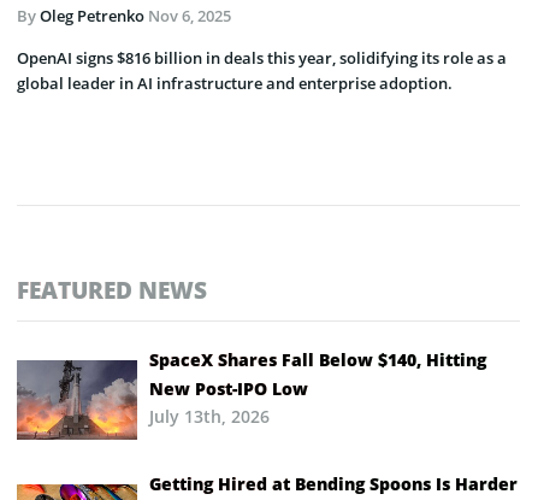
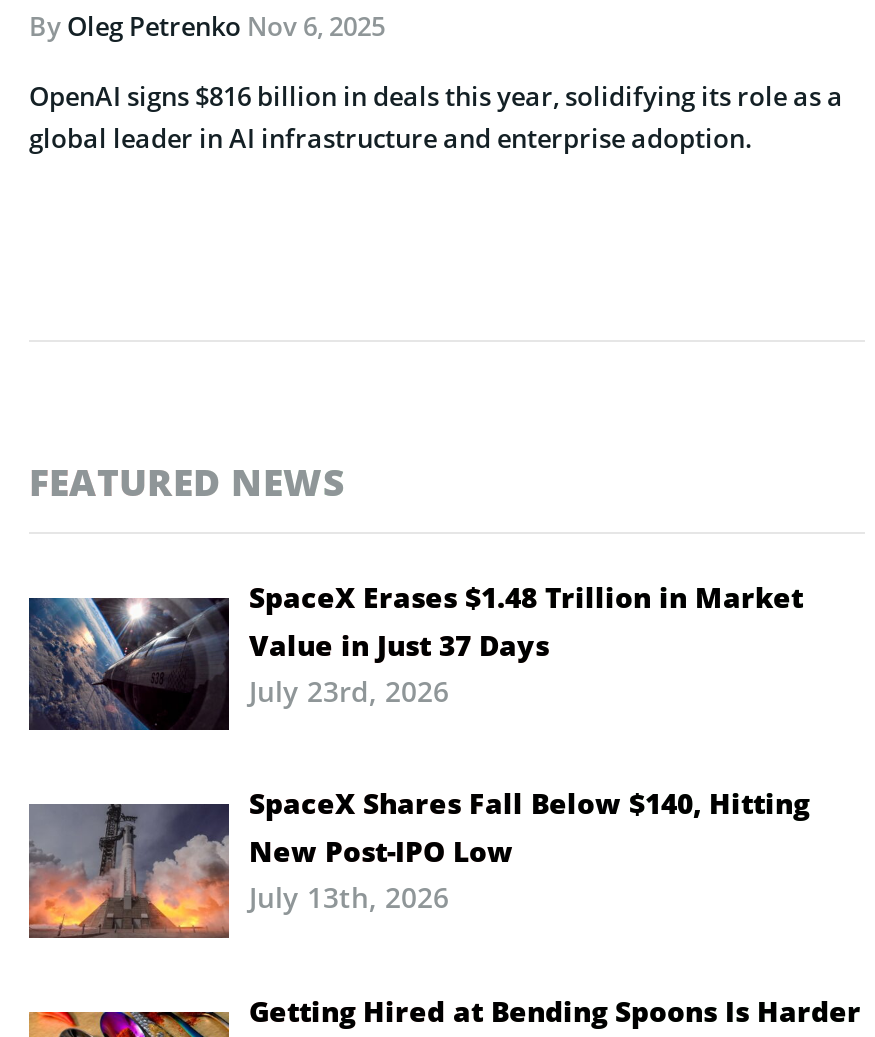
+ [image]
+ SpaceX Erases $1.48 Trillion in Market
+ Value in Just 37 Days
+ July 23rd, 2026
